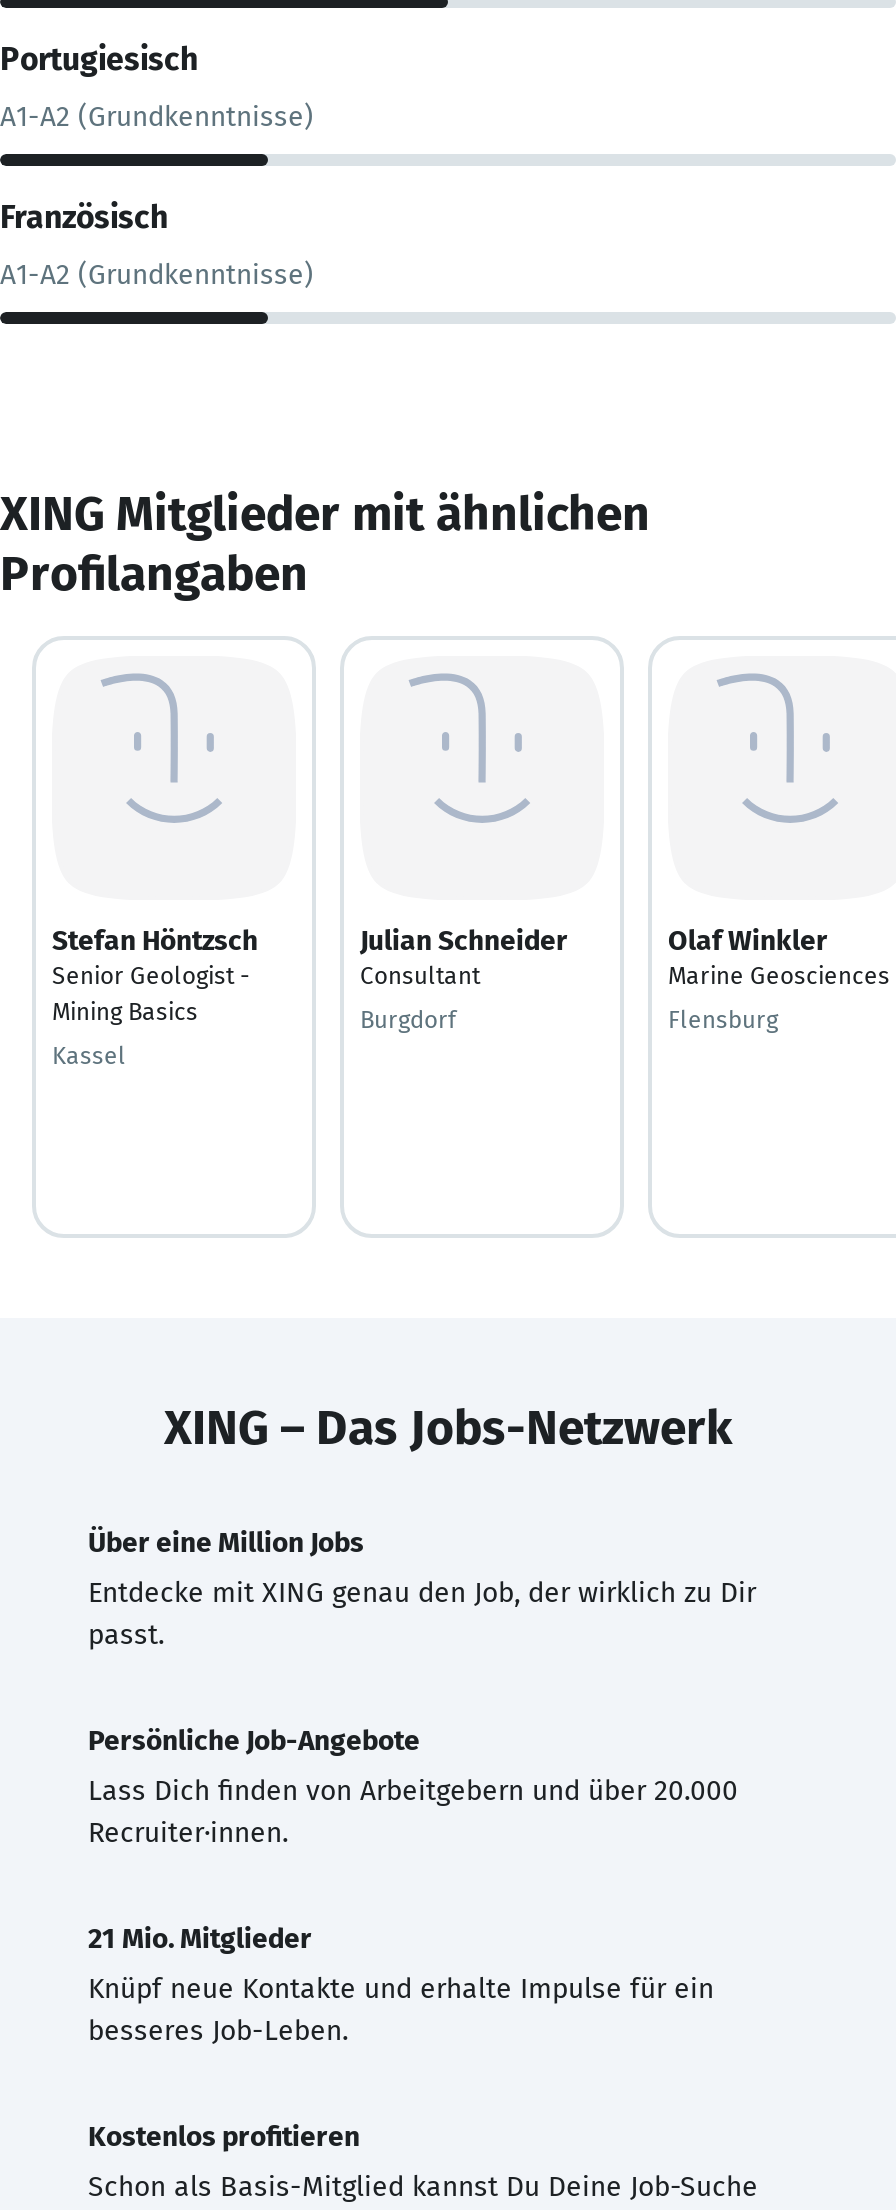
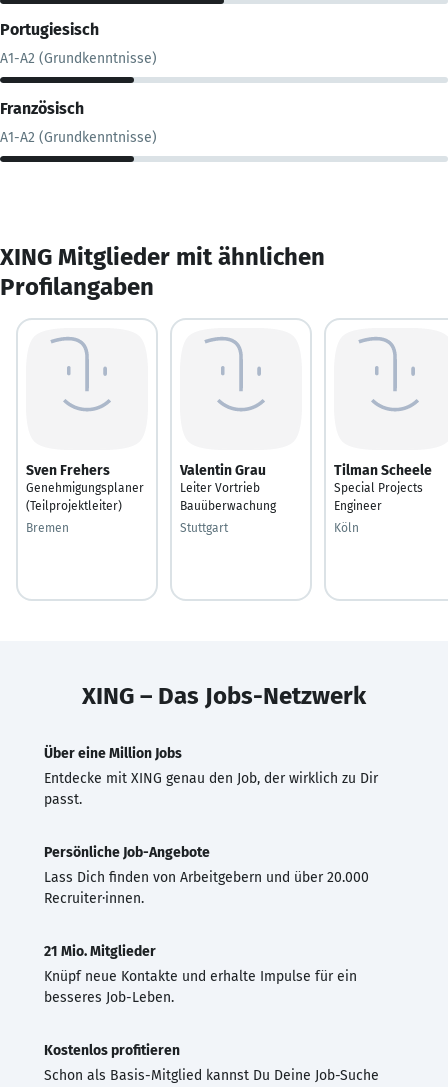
- Stefan Höntzsch
- Senior Geologist -
- Mining Basics
+ Sven Frehers
+ Genehmigungsplaner
+ (Teilprojektleiter)

- Julian Schneider
- Consultant
+ Valentin Grau
+ Leiter Vortrieb
+ Bauüberwachung

- Olaf Winkler
- Marine Geosciences
+ Tilman Scheele
+ Special Projects
+ Engineer

- Burgdorf
+ Stuttgart

- Flensburg
+ Köln

- Kassel
+ Bremen
